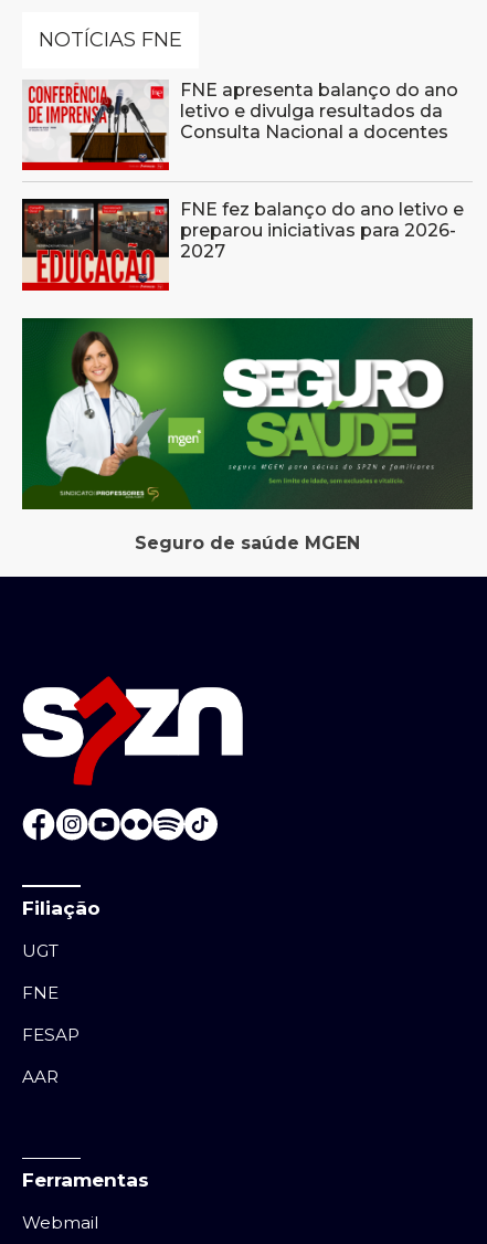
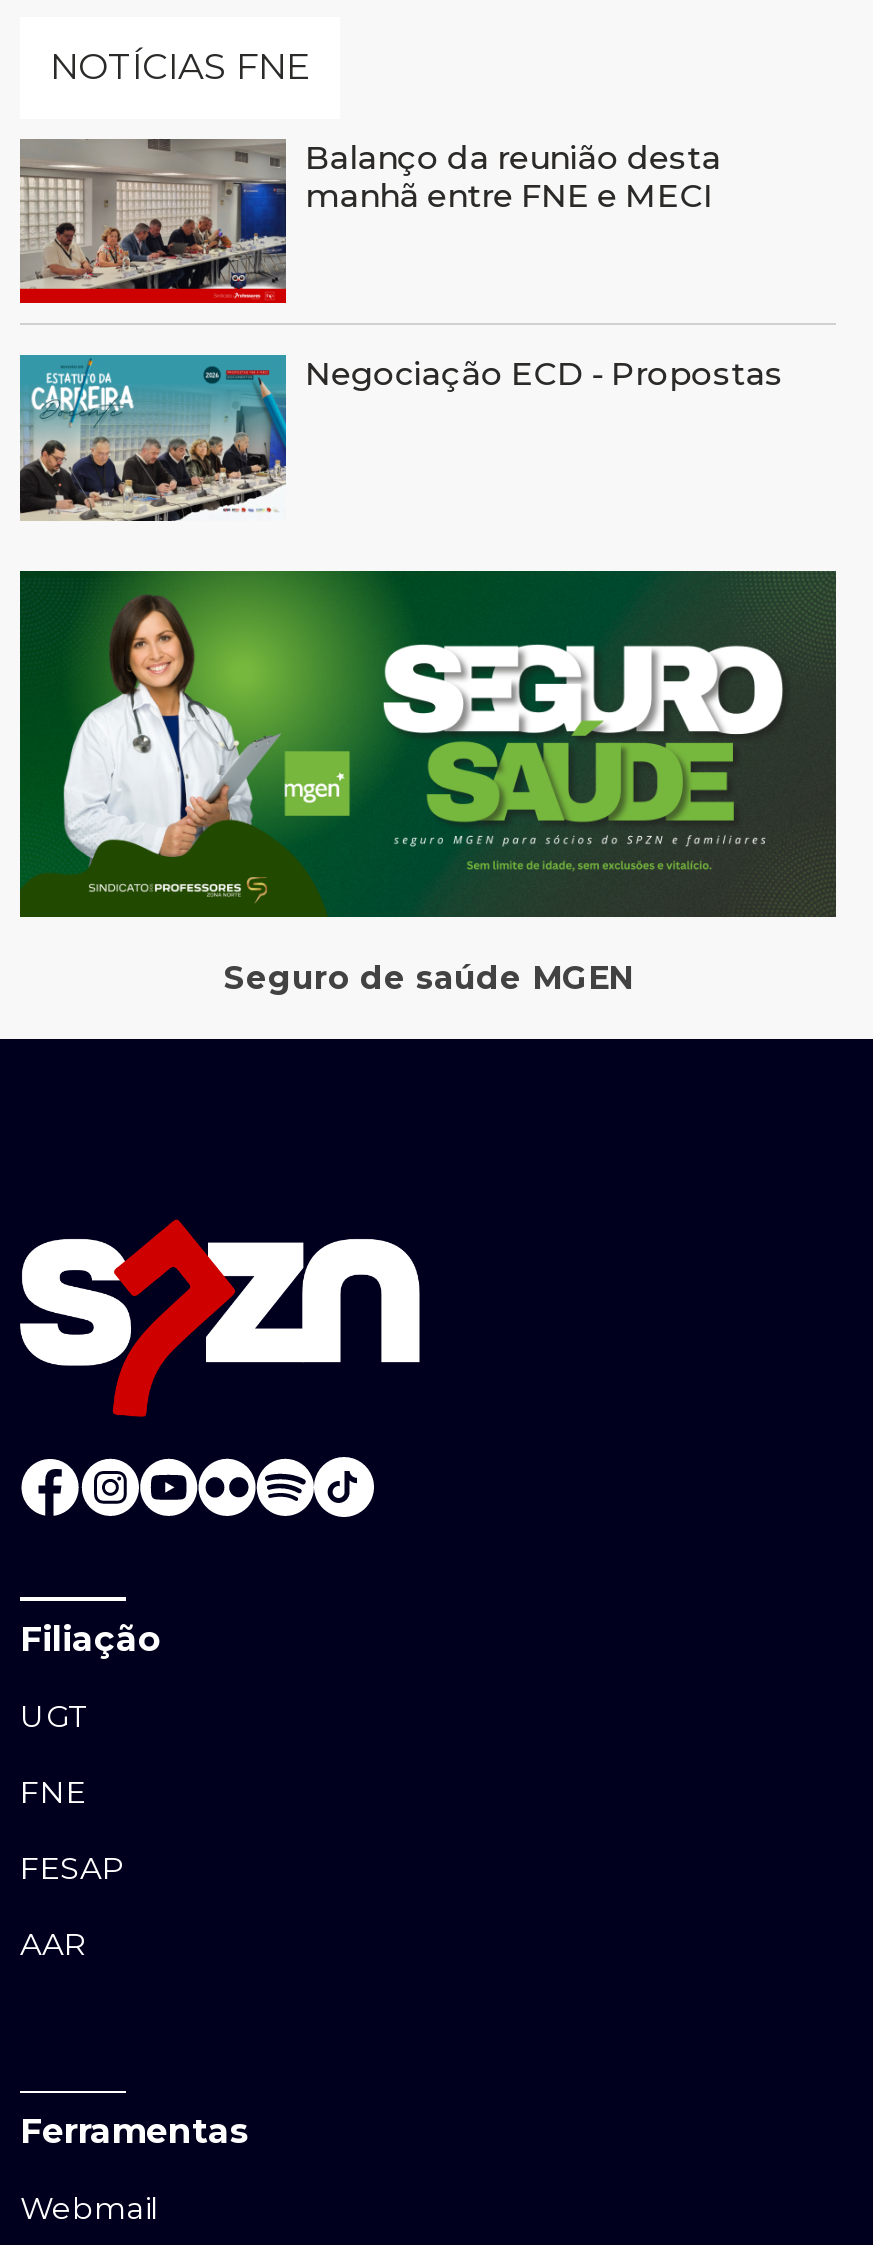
- [image]
- FNE apresenta balanço do ano
- letivo e divulga resultados da
- Consulta Nacional a docentes
+ [image]
+ Balanço da reunião desta
+ manhã entre FNE e MECI

- [image]
- FNE fez balanço do ano letivo e
- preparou iniciativas para 2026-
- 2027
+ [image]
+ Negociação ECD - Propostas
